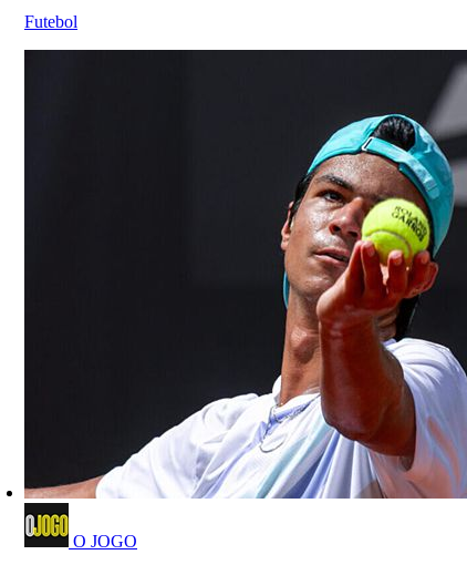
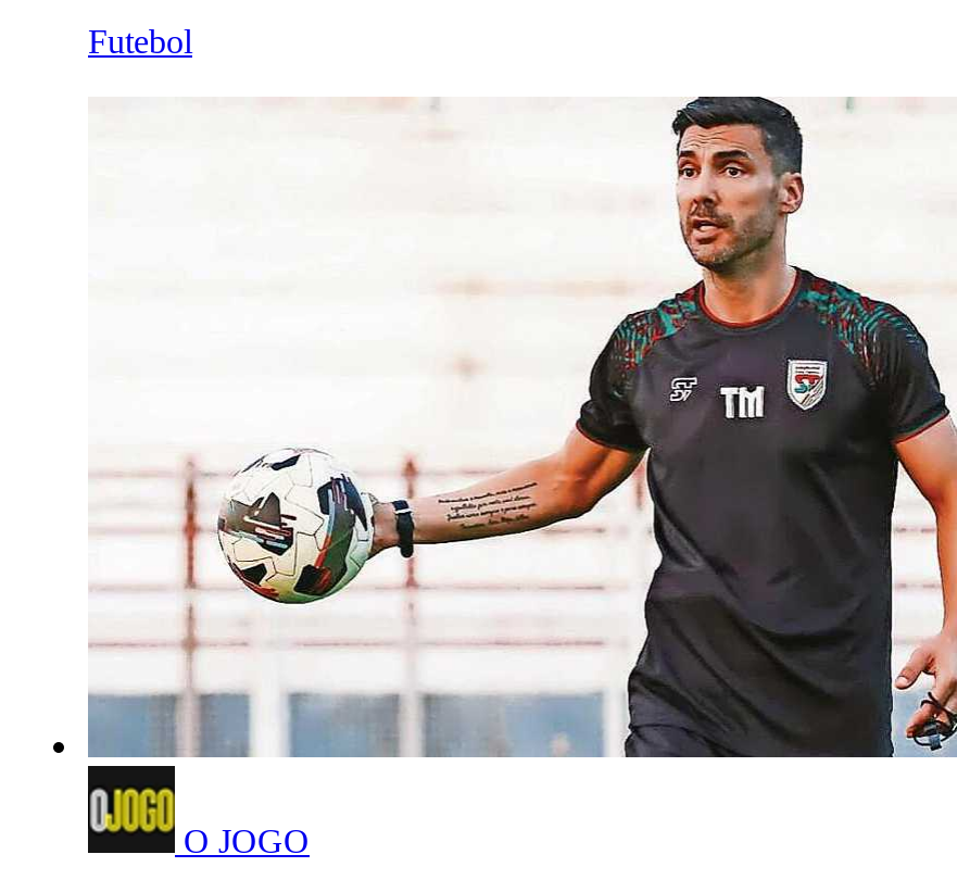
- [image]
+ [image]
